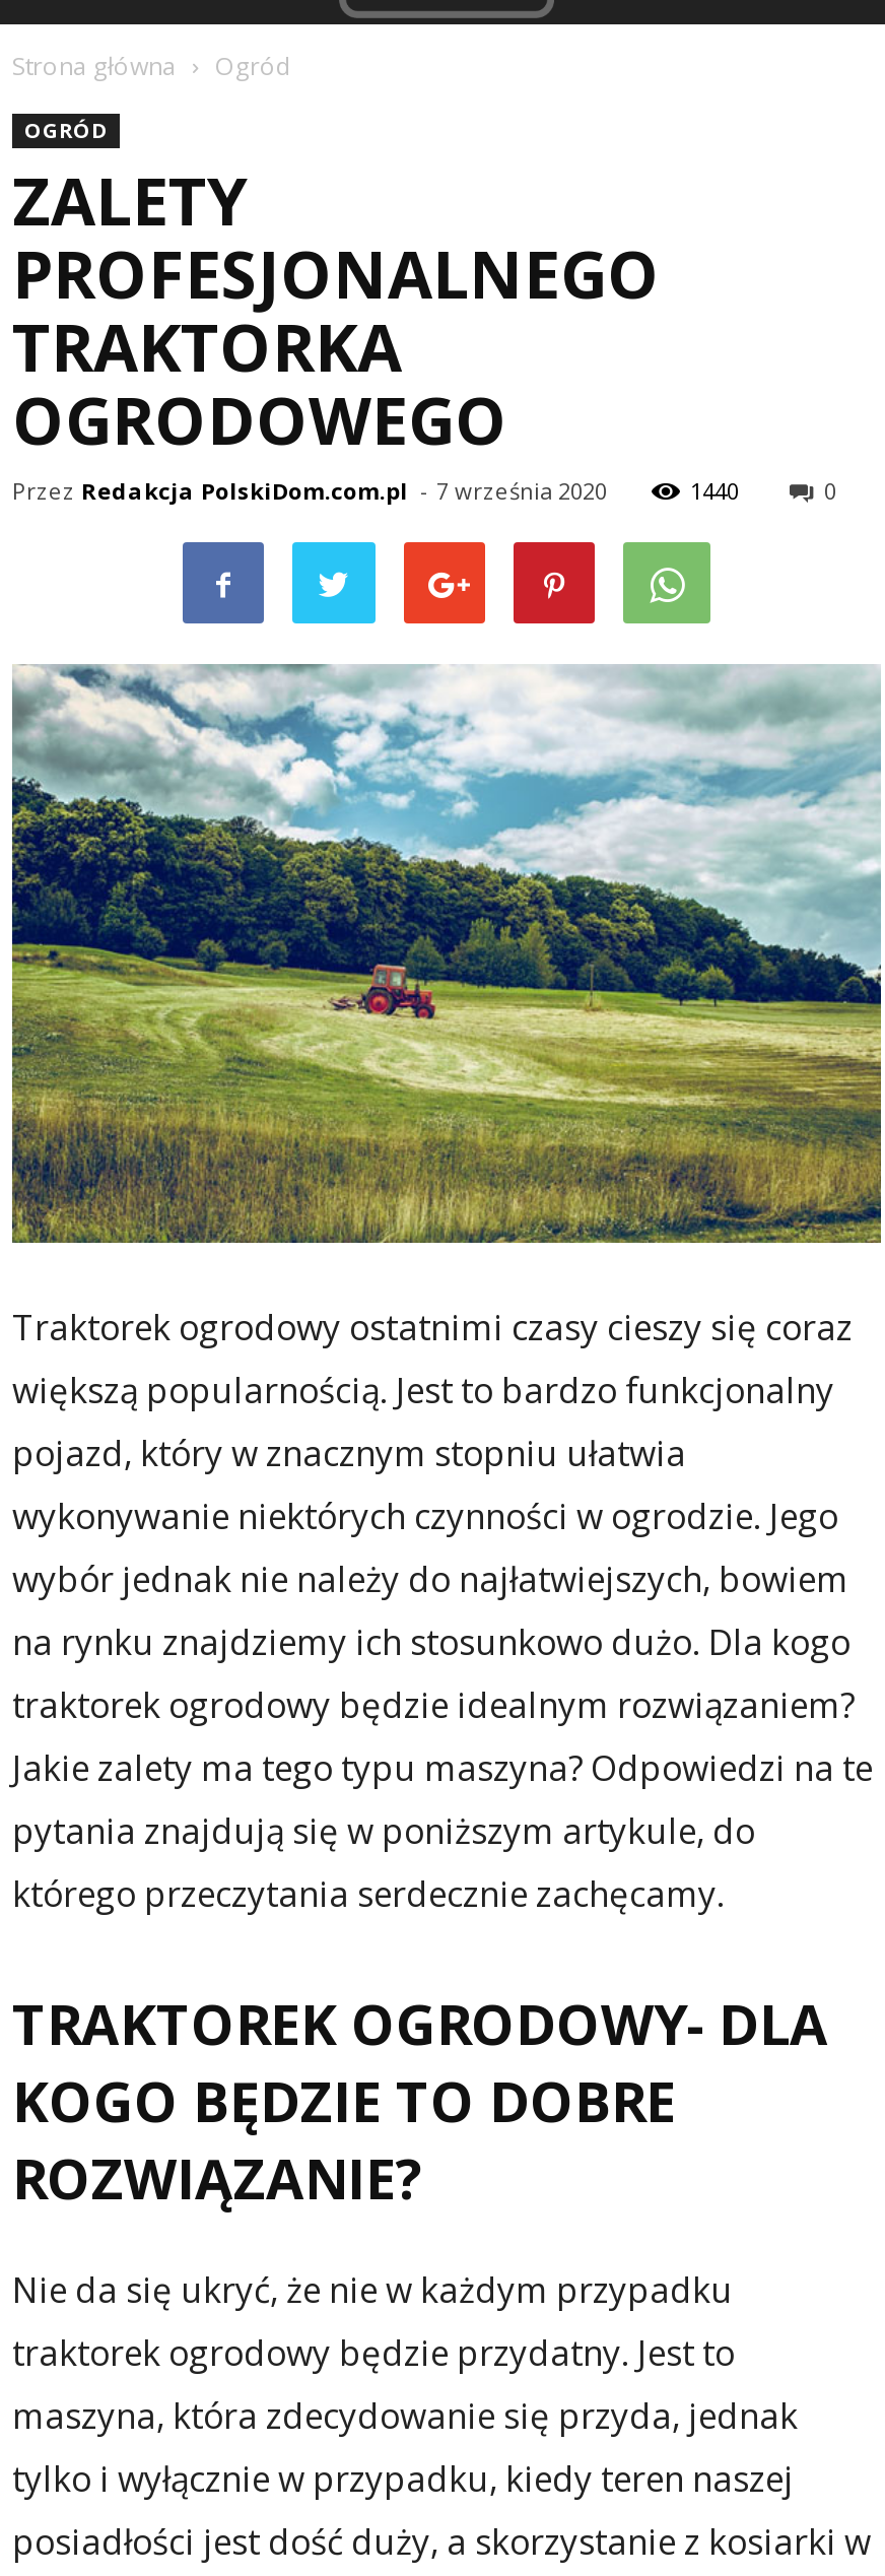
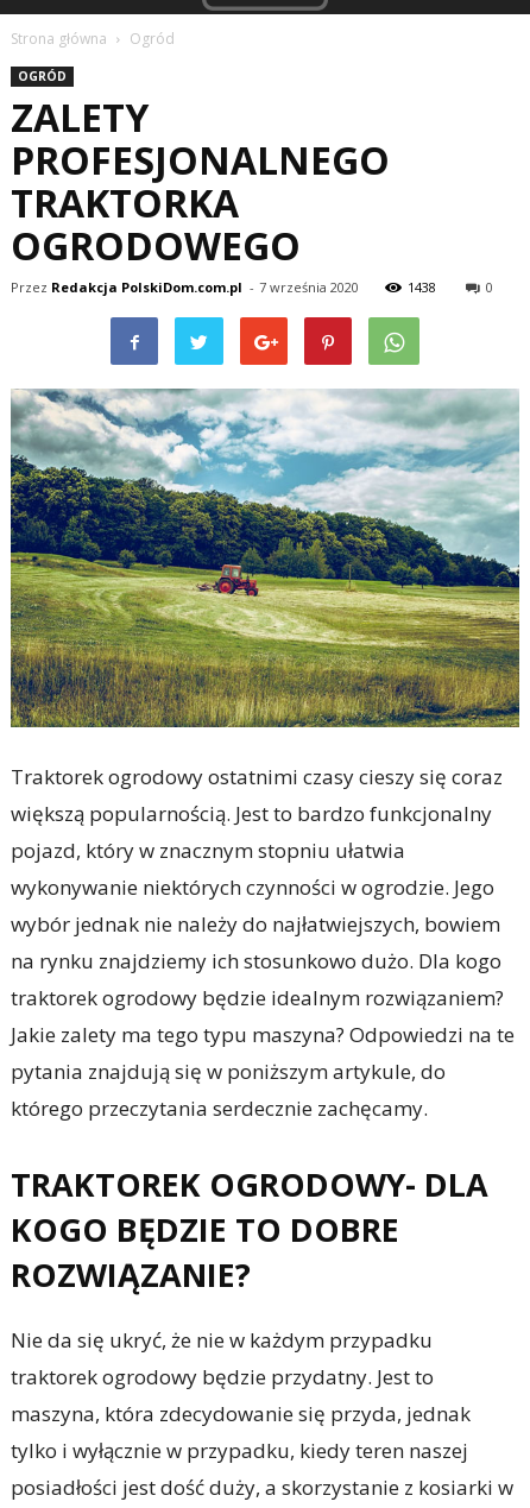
- 1440
+ 1438
